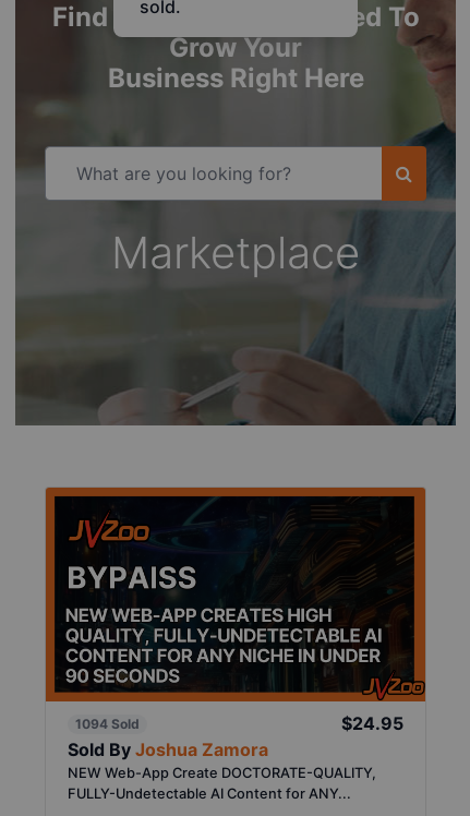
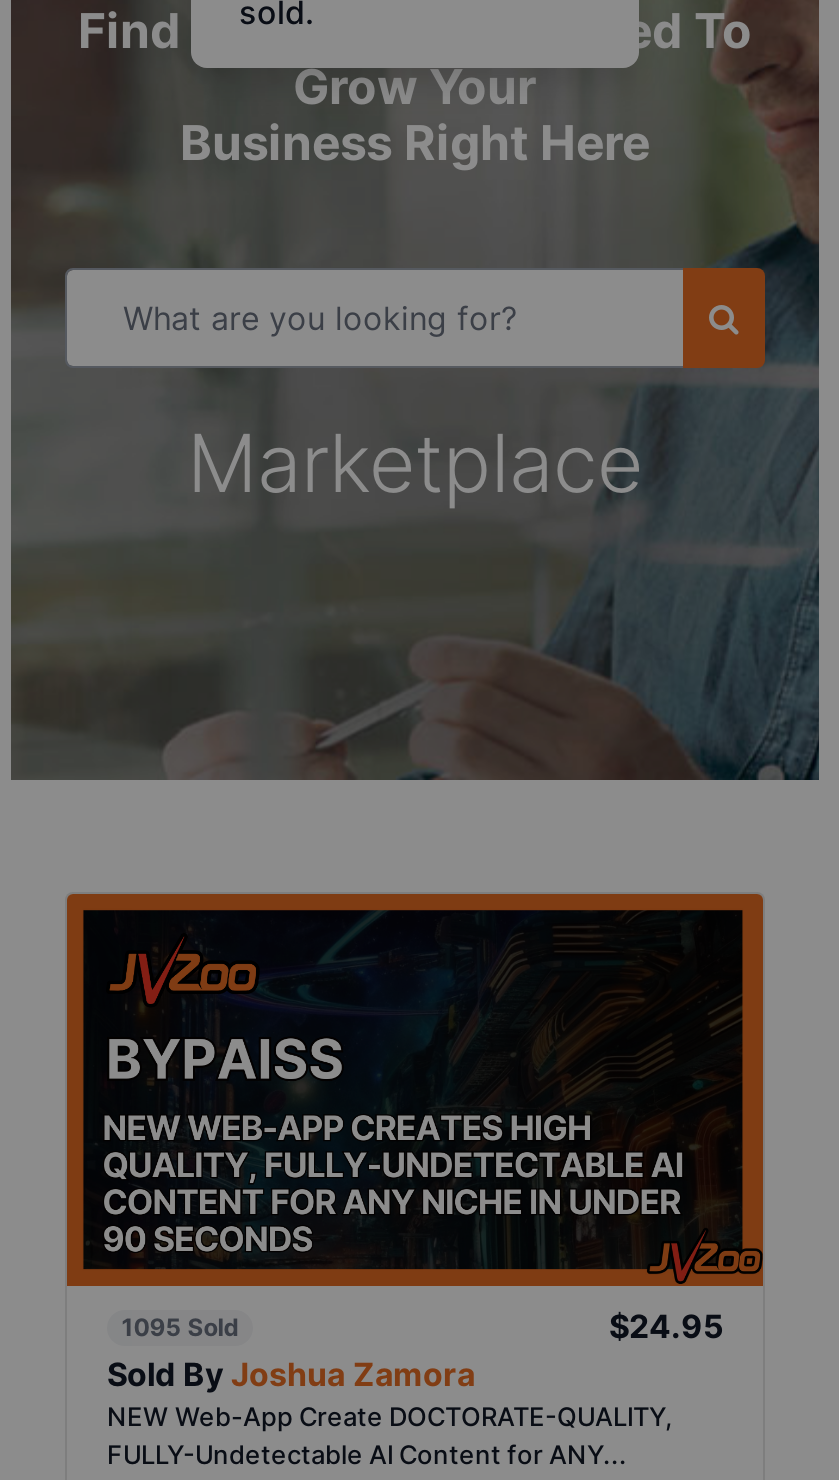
- 1094 Sold
+ 1095 Sold
